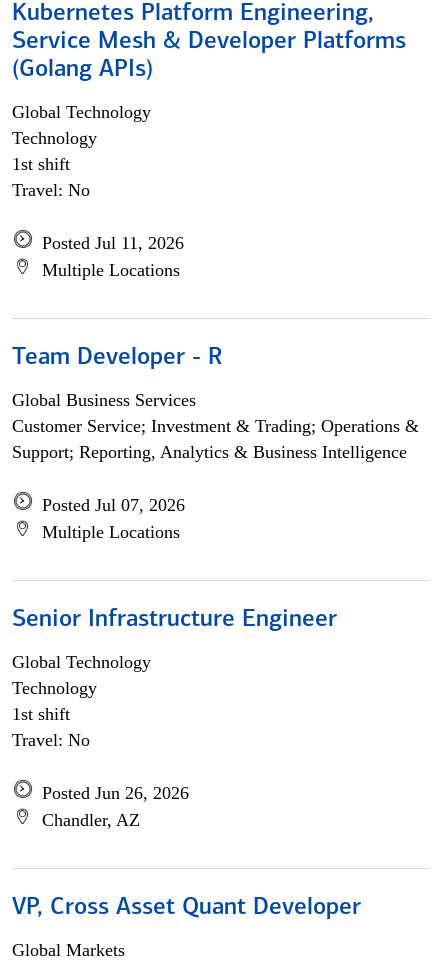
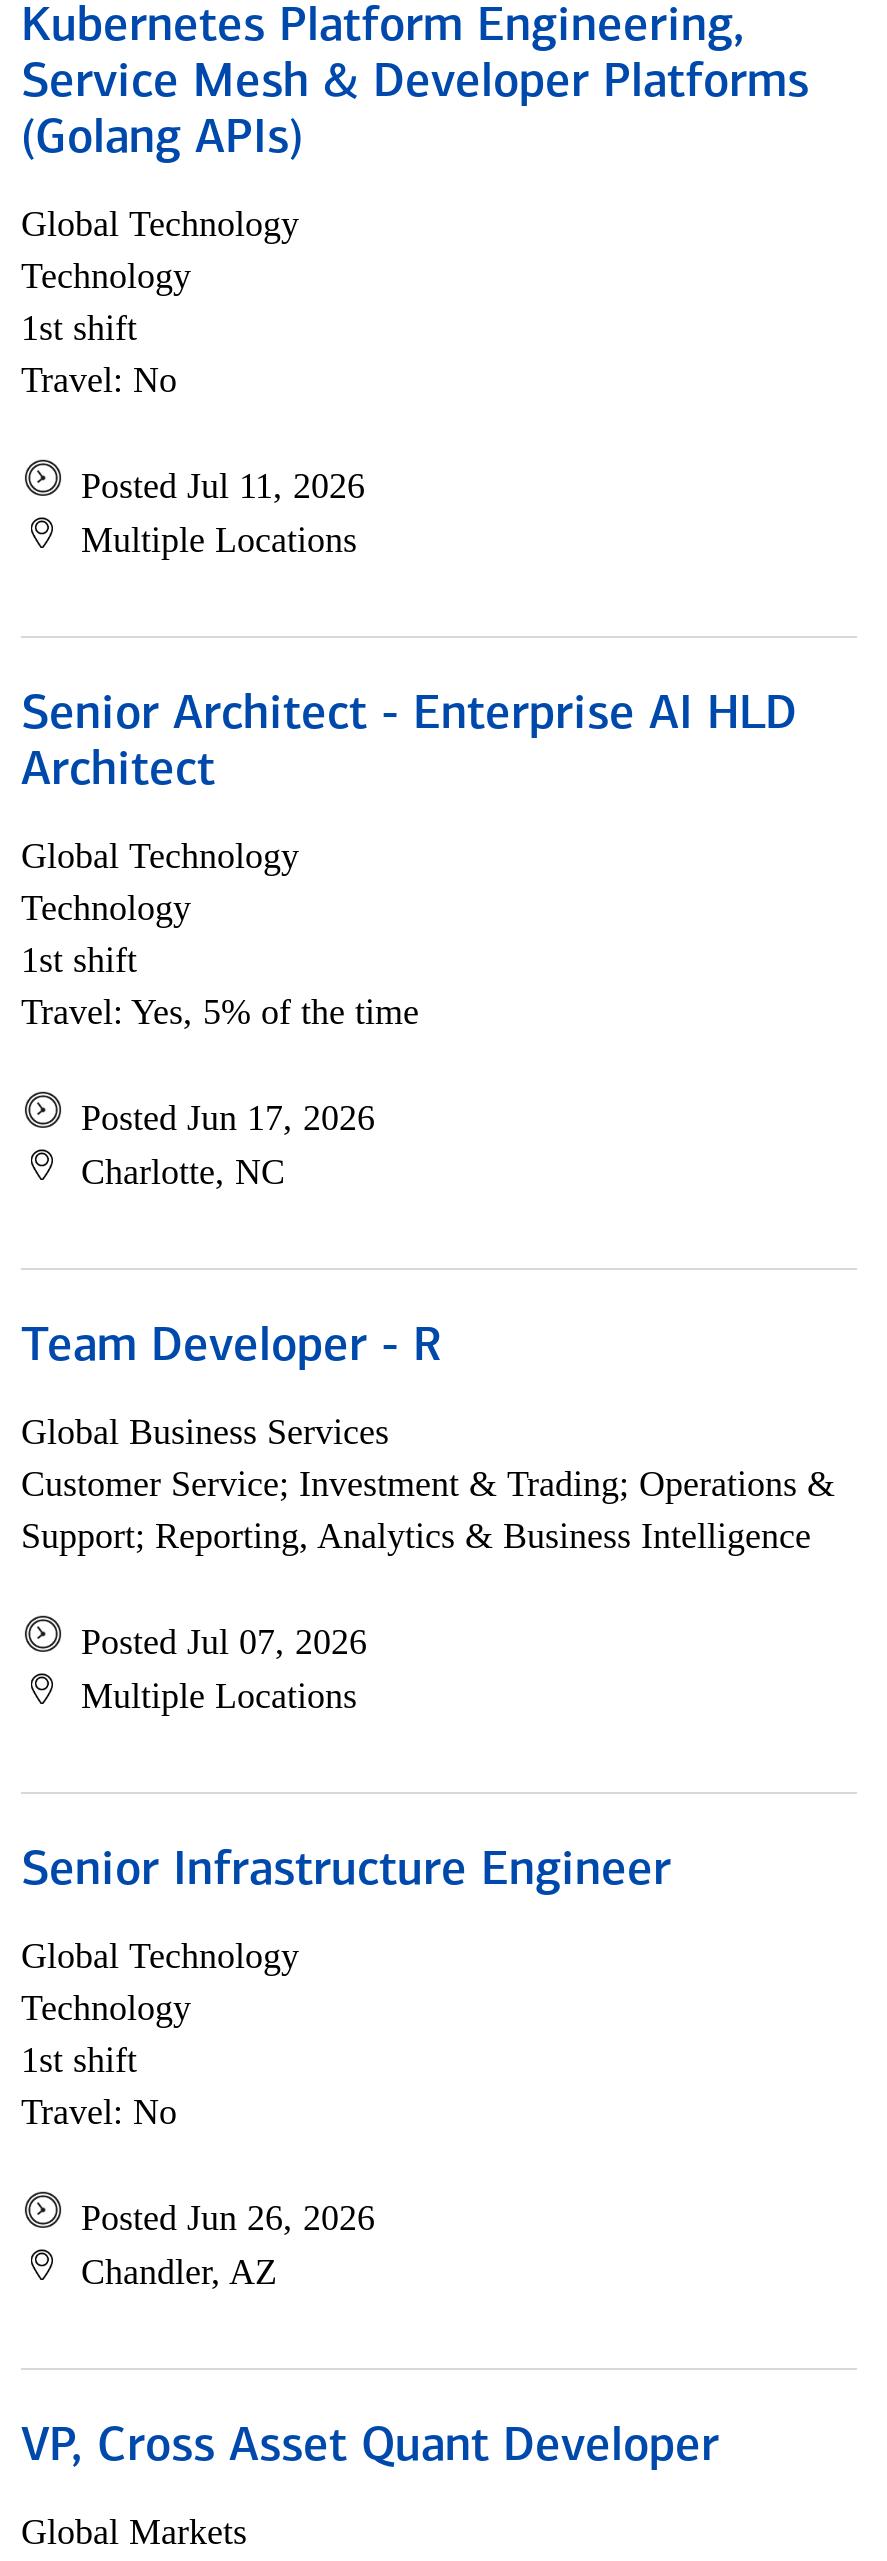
+ Senior Architect - Enterprise AI HLD
+ Architect
+ Global Technology
+ Technology
+ 1st shift
+ Travel: Yes, 5% of the time
+ Posted Jun 17, 2026
+ Charlotte, NC
